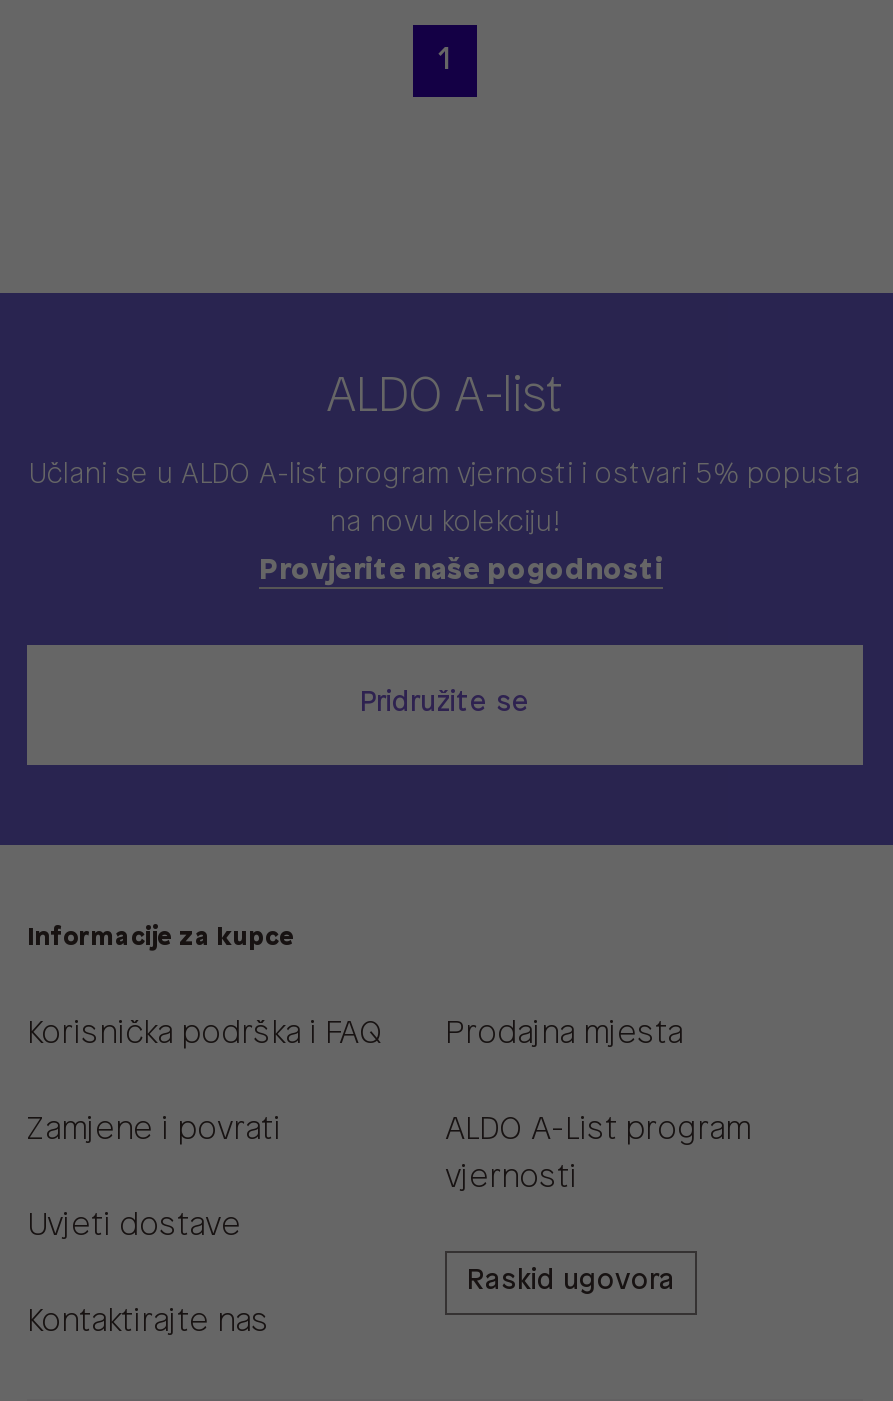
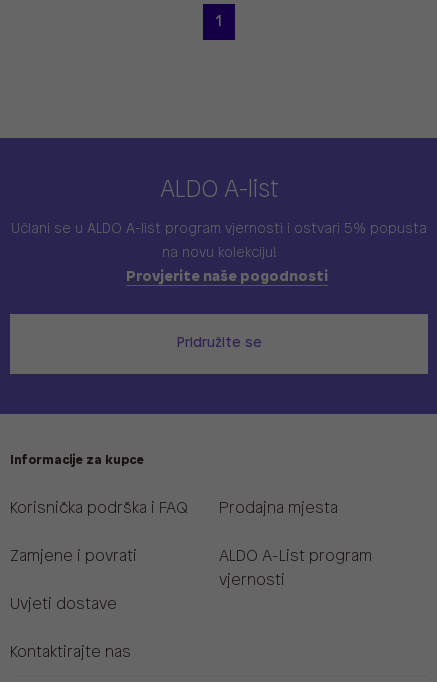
- Raskid ugovora
